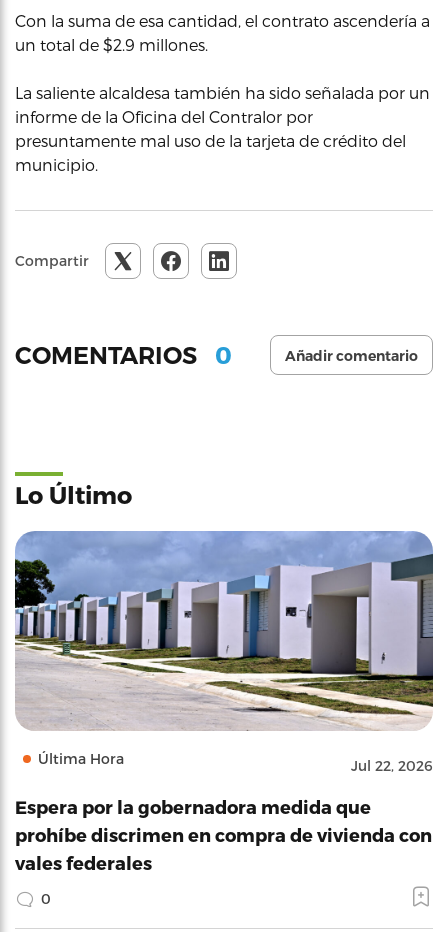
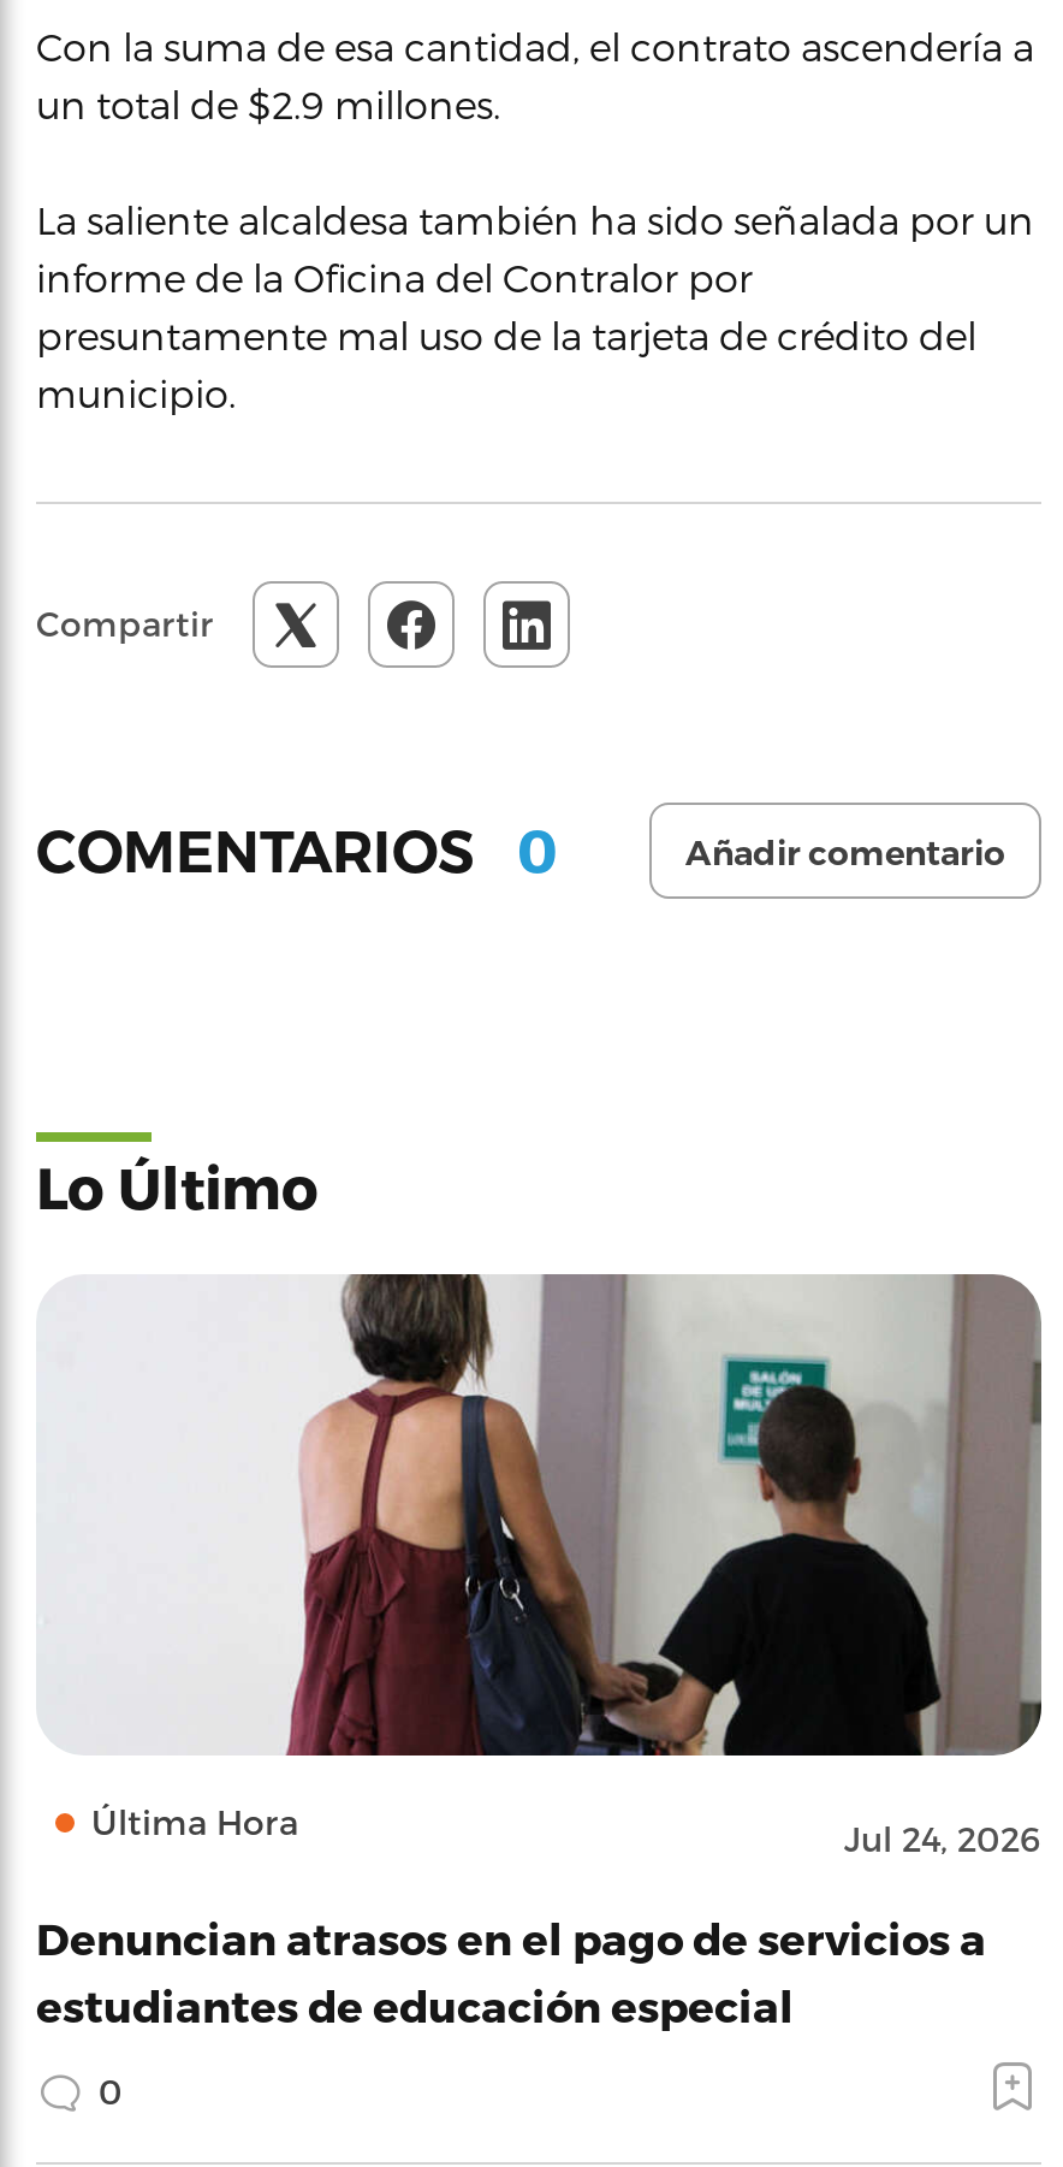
- [image]
- Jul 22, 2026
+ [image]
+ Jul 24, 2026

- Espera por la gobernadora medida que
- prohíbe discrimen en compra de vivienda con
- vales federales
+ Denuncian atrasos en el pago de servicios a
+ estudiantes de educación especial
